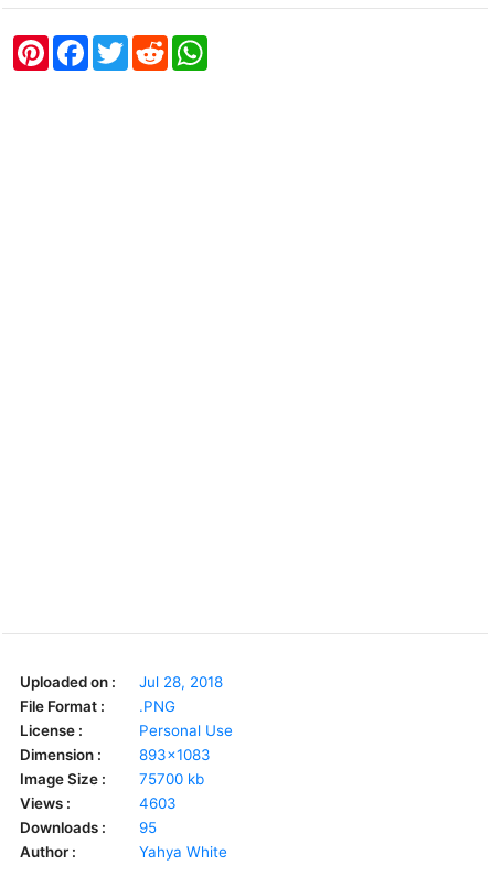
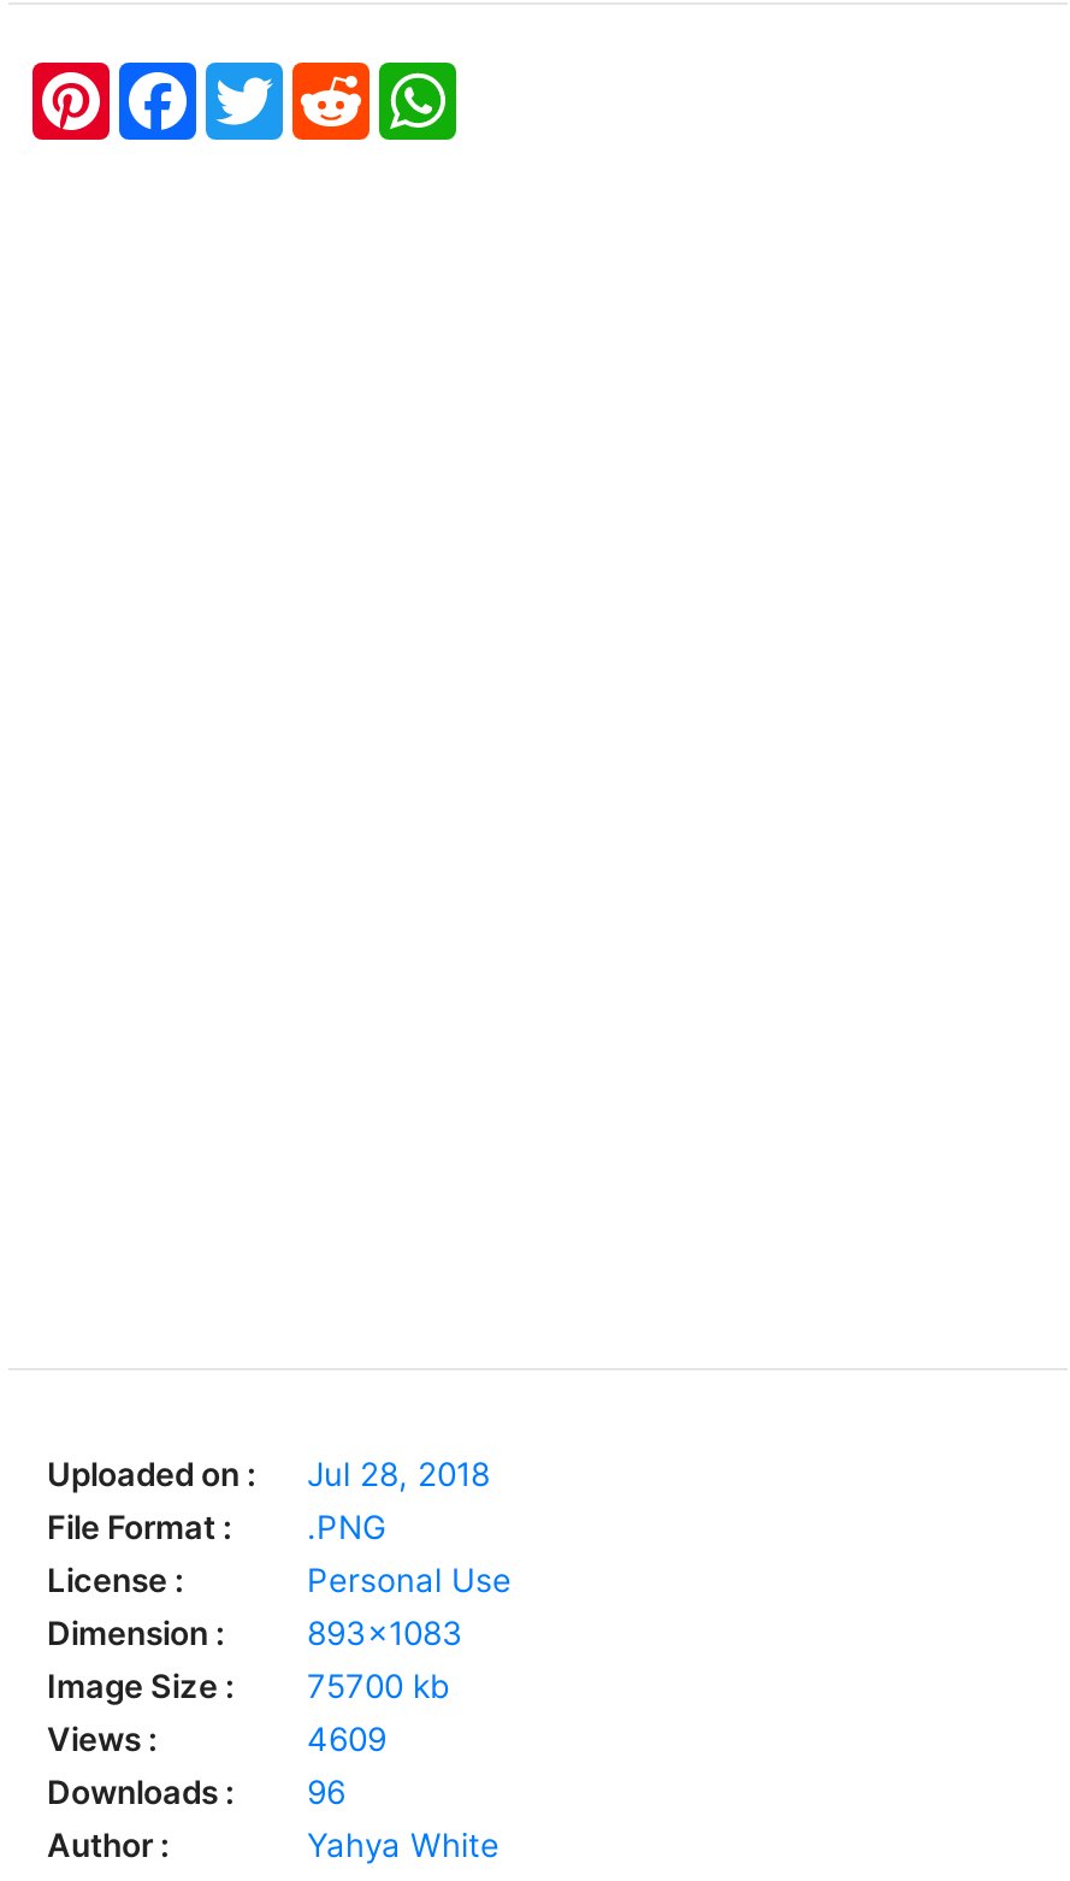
- 4603
+ 4609

- Downloads : 95
+ Downloads : 96
